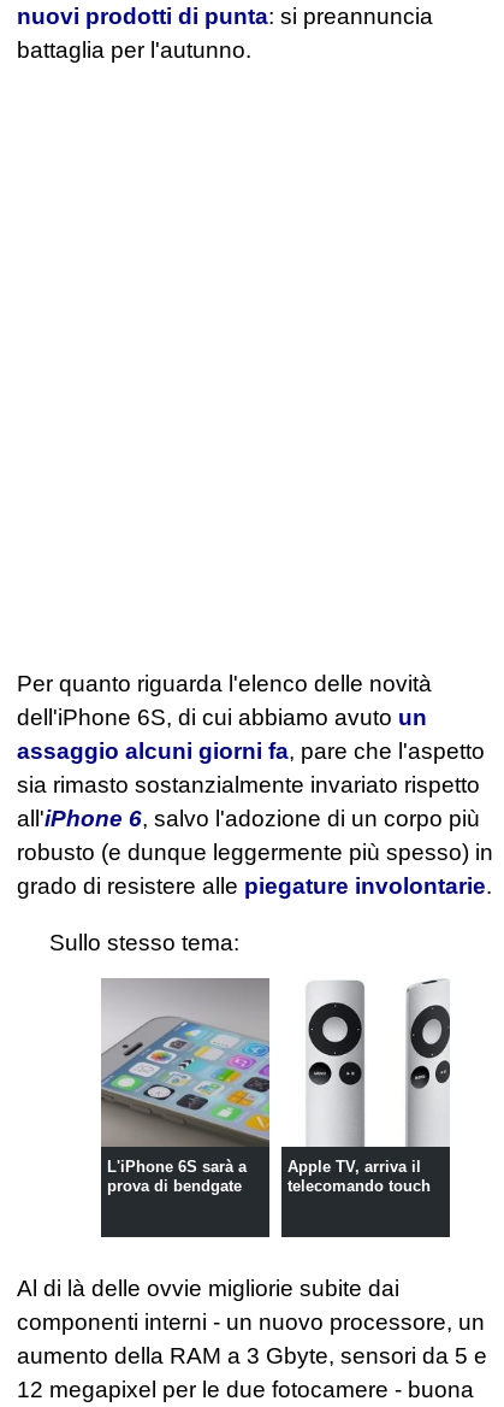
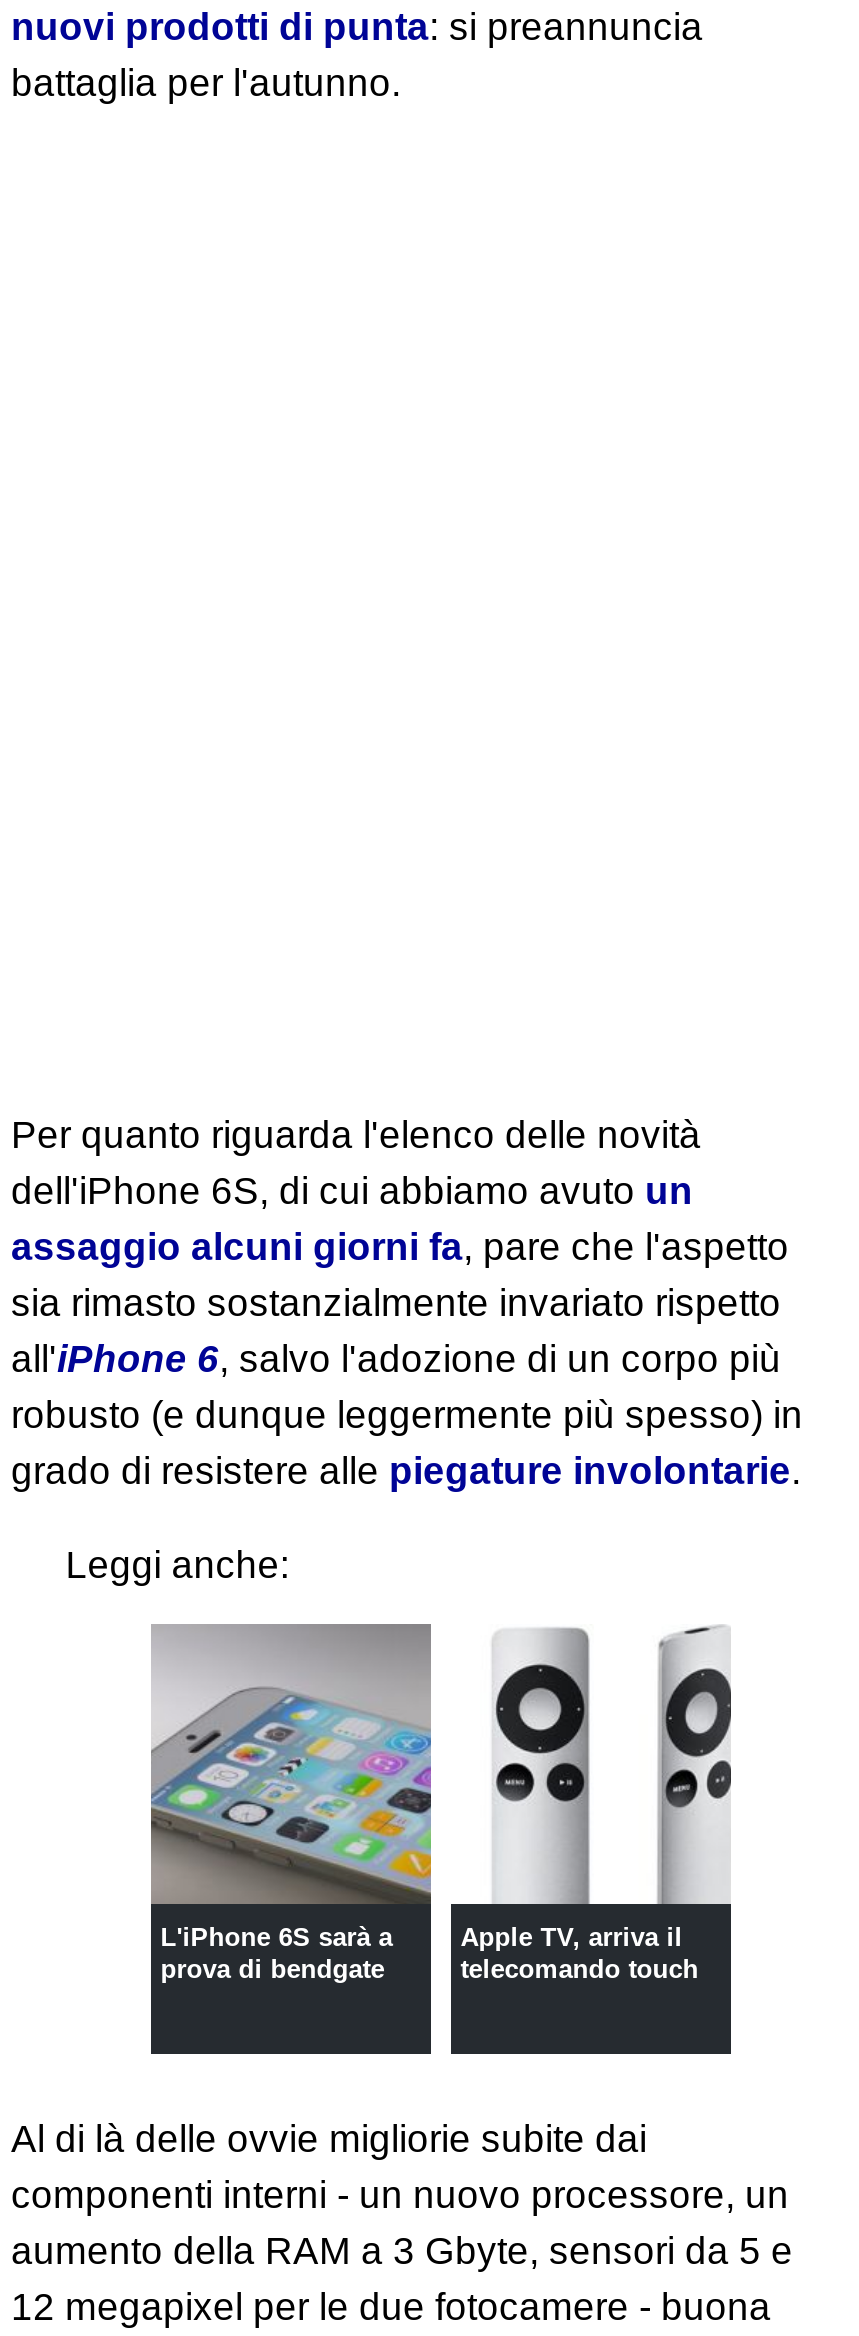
- Sullo stesso tema:
+ Leggi anche:
